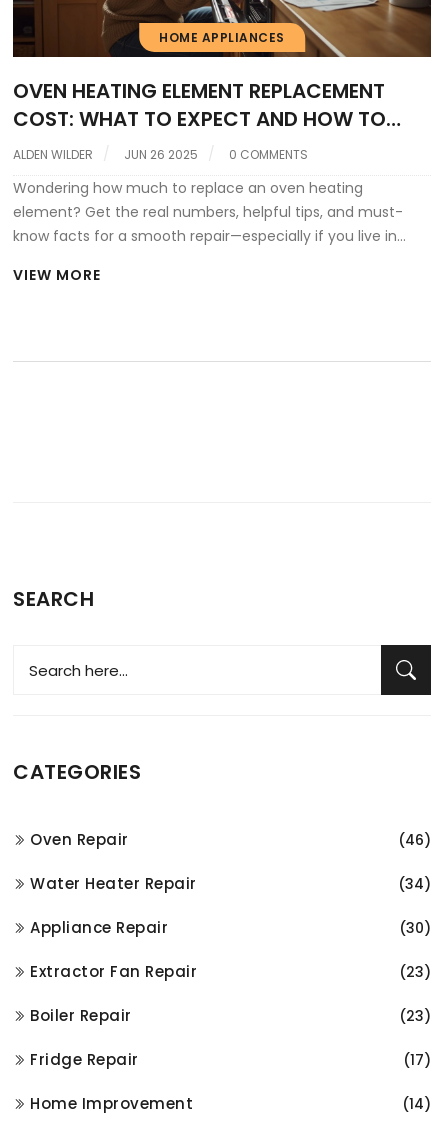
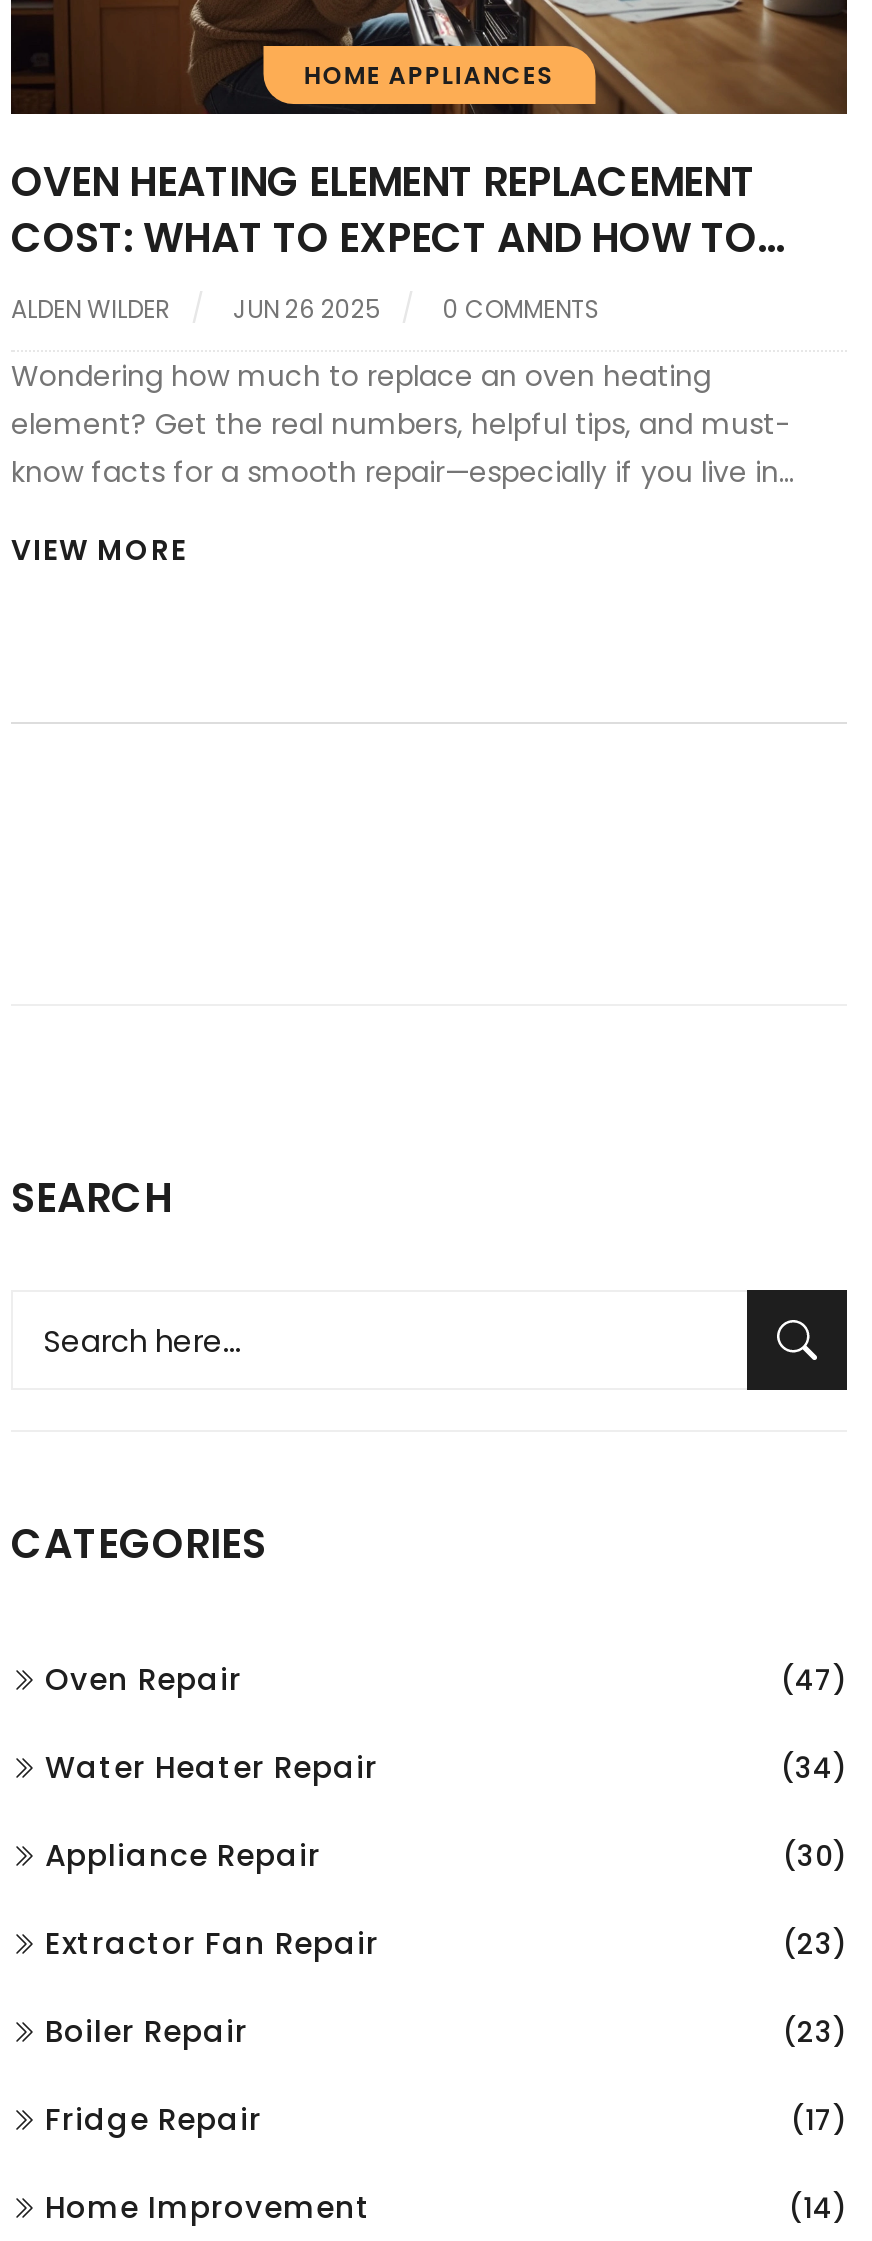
- (46)
+ (47)
